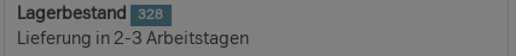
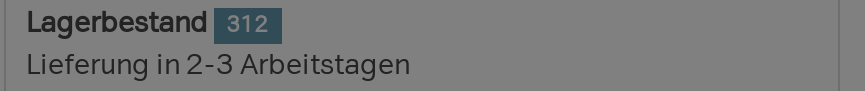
- Lagerbestand 328
+ Lagerbestand 312
